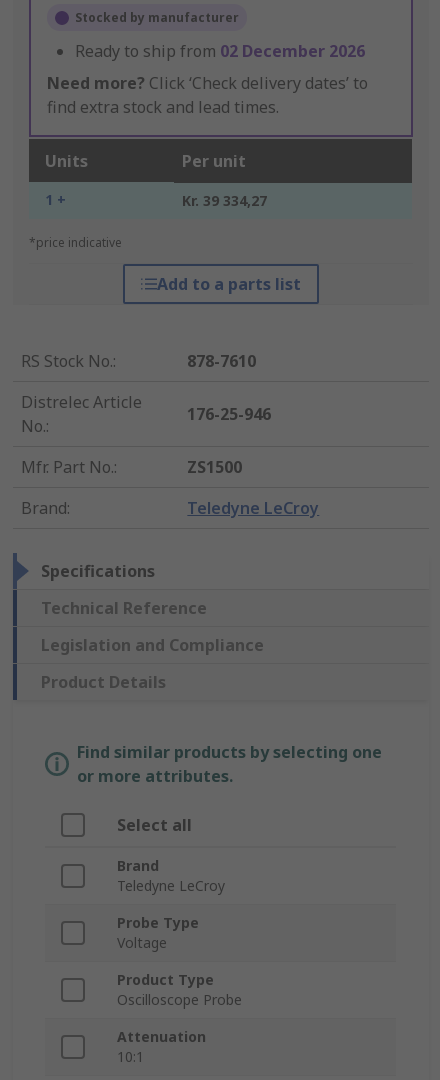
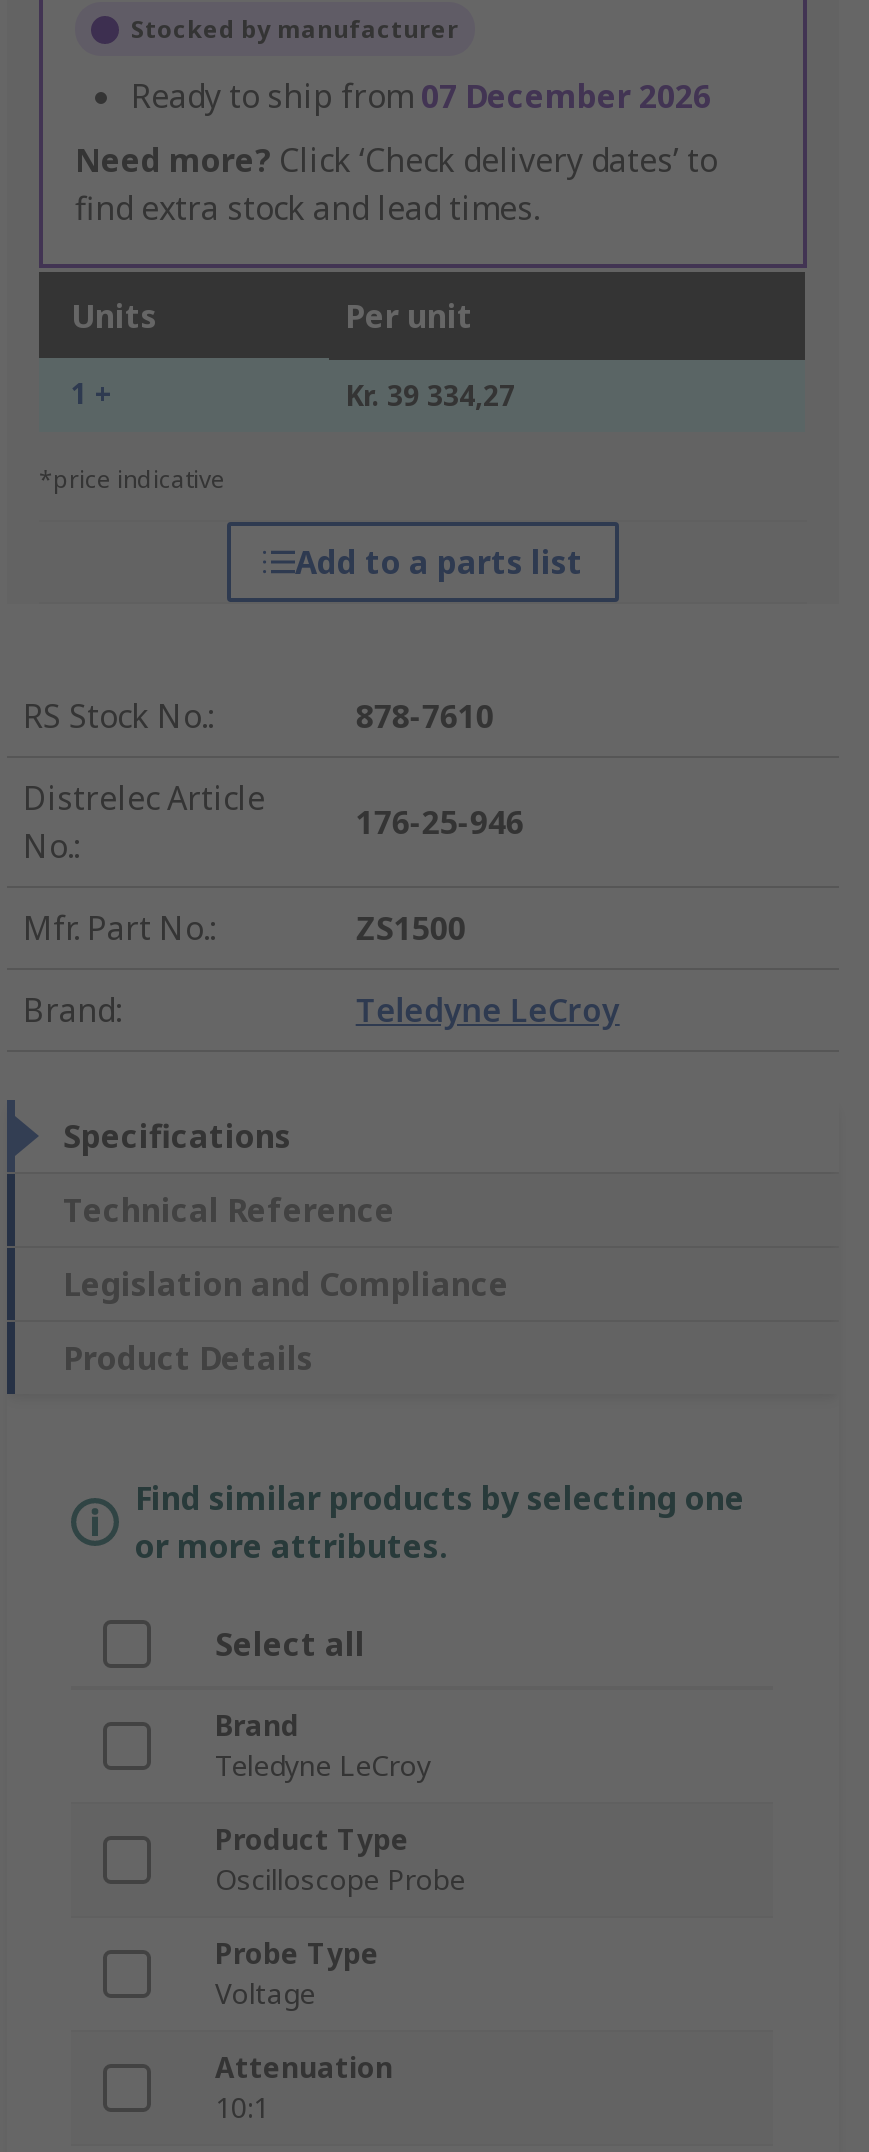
- Ready to ship from 02 December 2026
+ Ready to ship from 07 December 2026

moved down: Probe Type | Voltage

moved up: Product Type | Oscilloscope Probe
